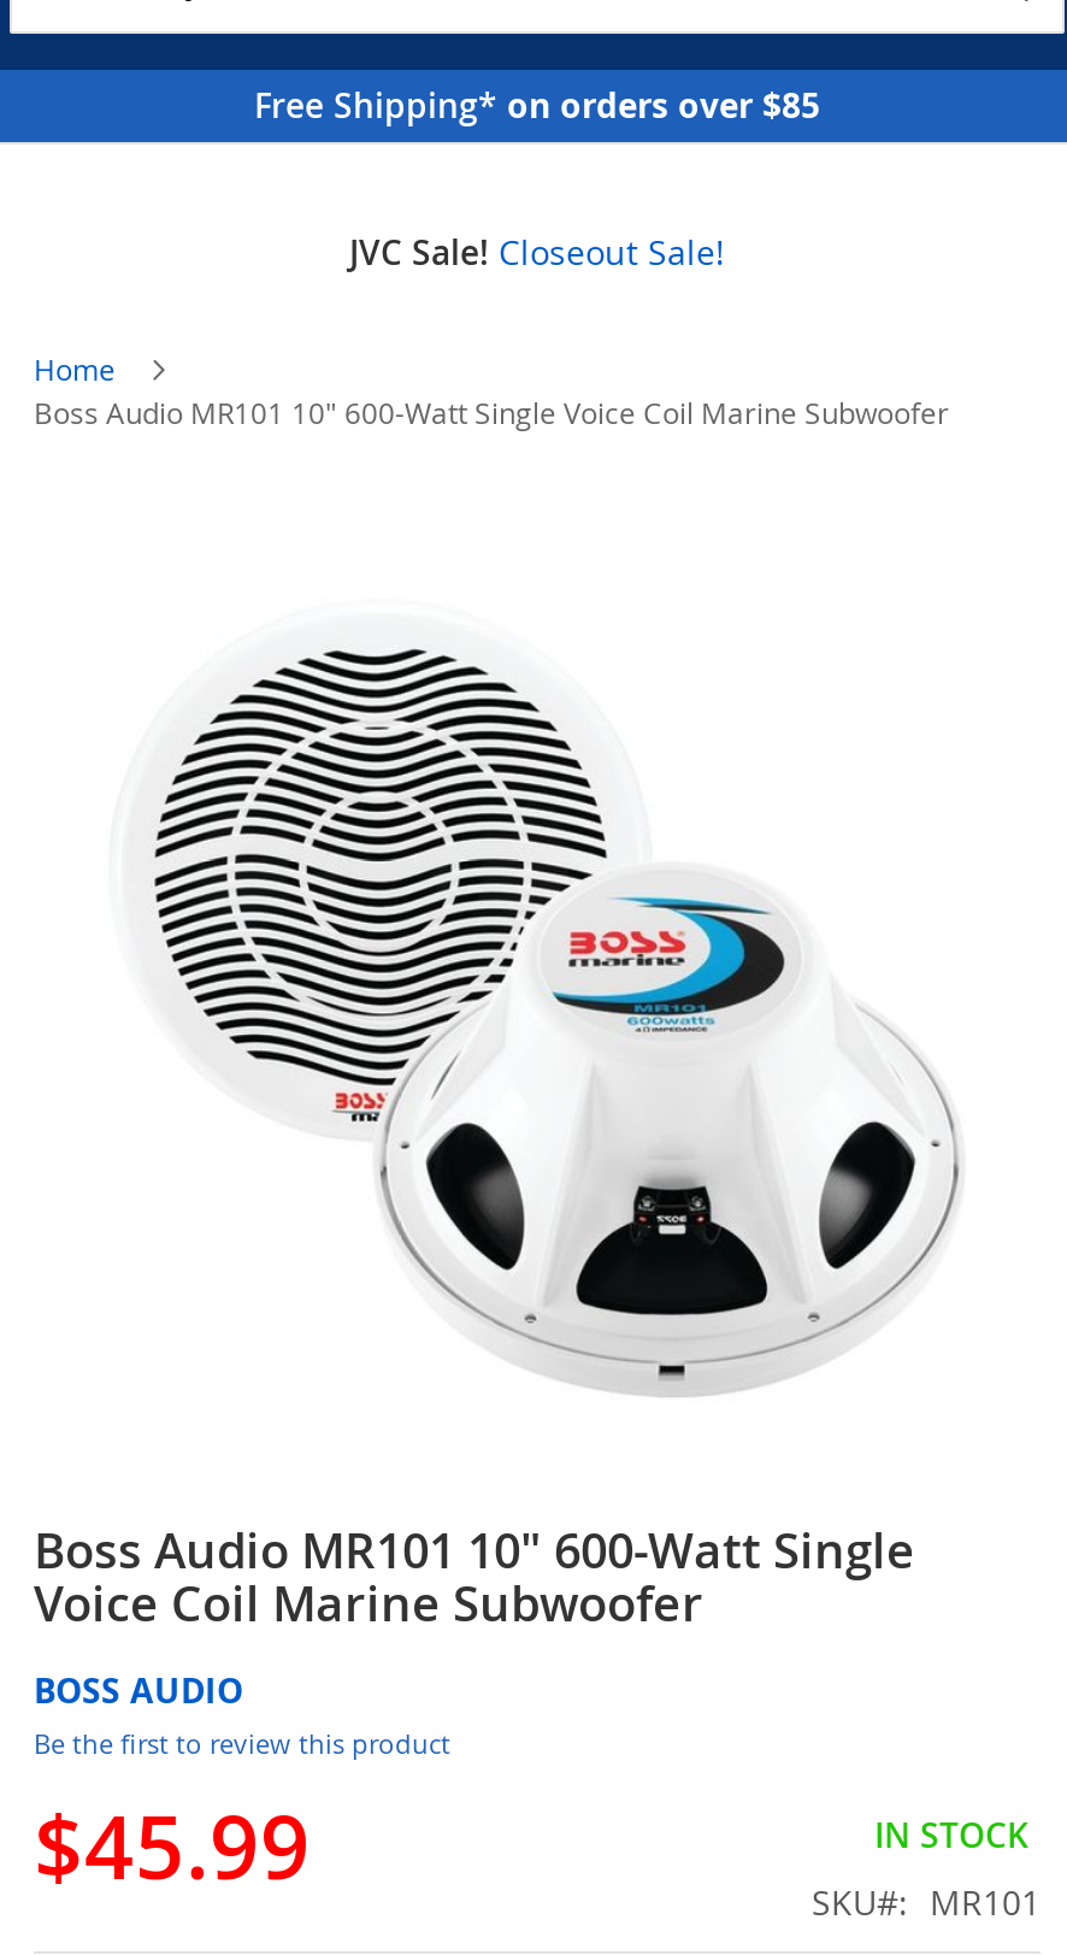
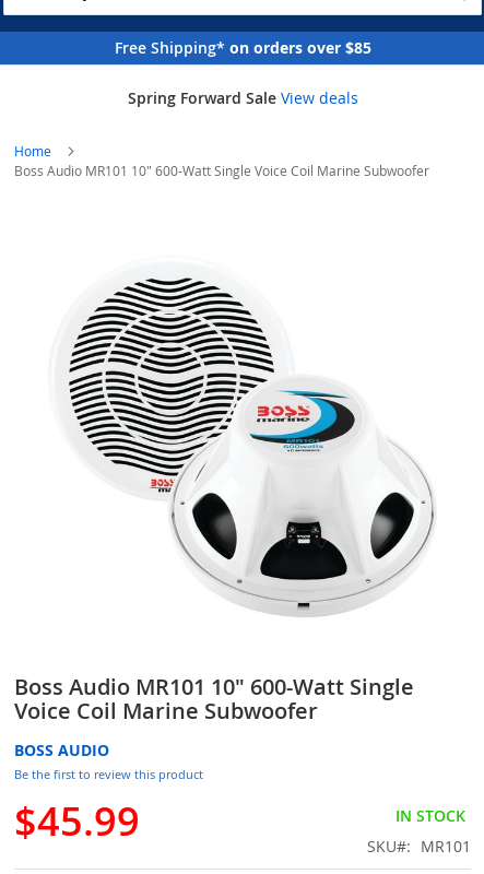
- JVC Sale! Closeout Sale!
+ Spring Forward Sale View deals
